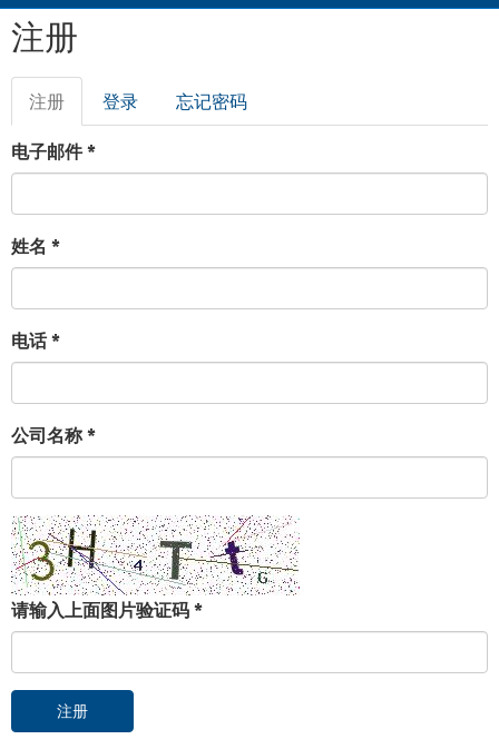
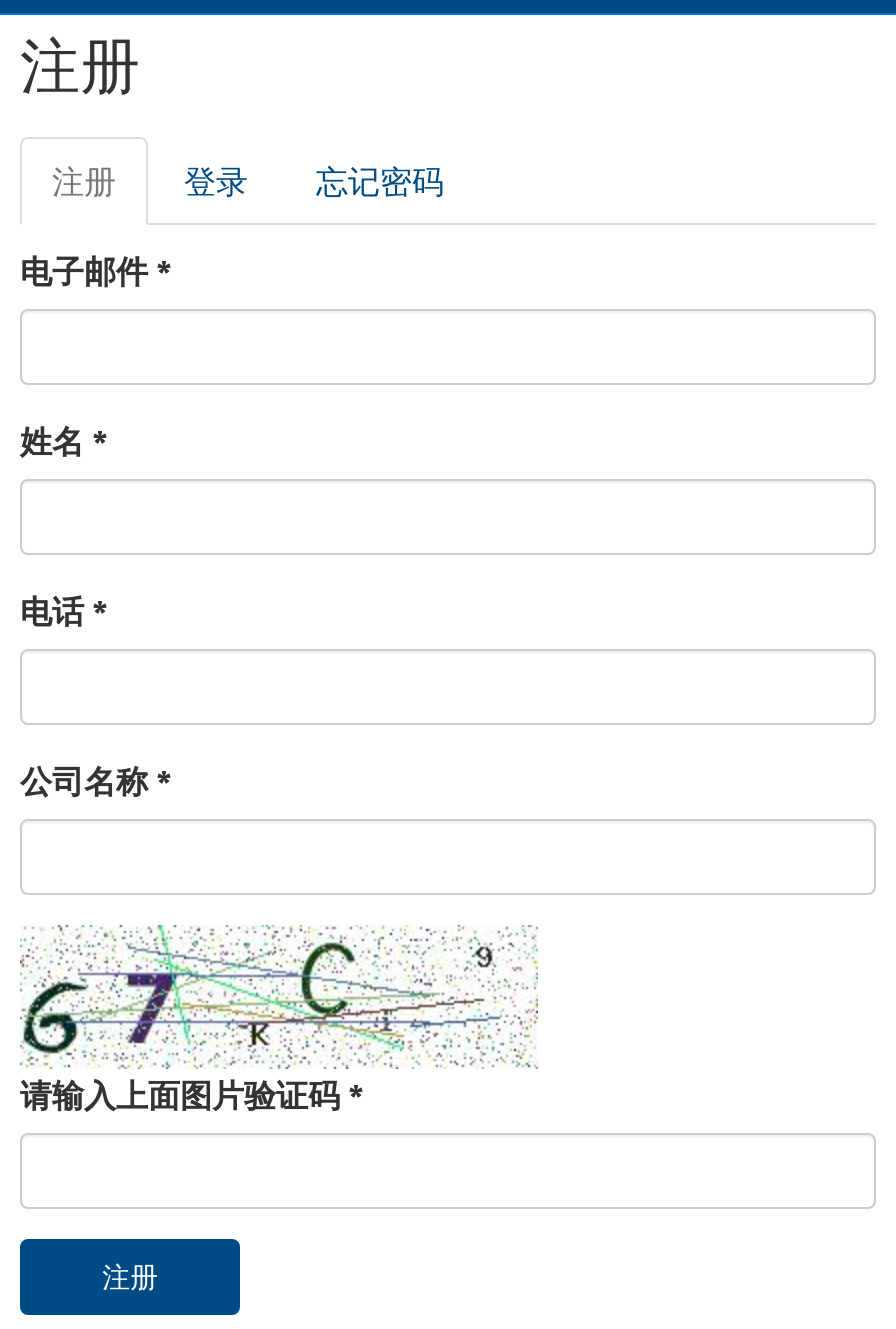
- [image]
+ [image]
